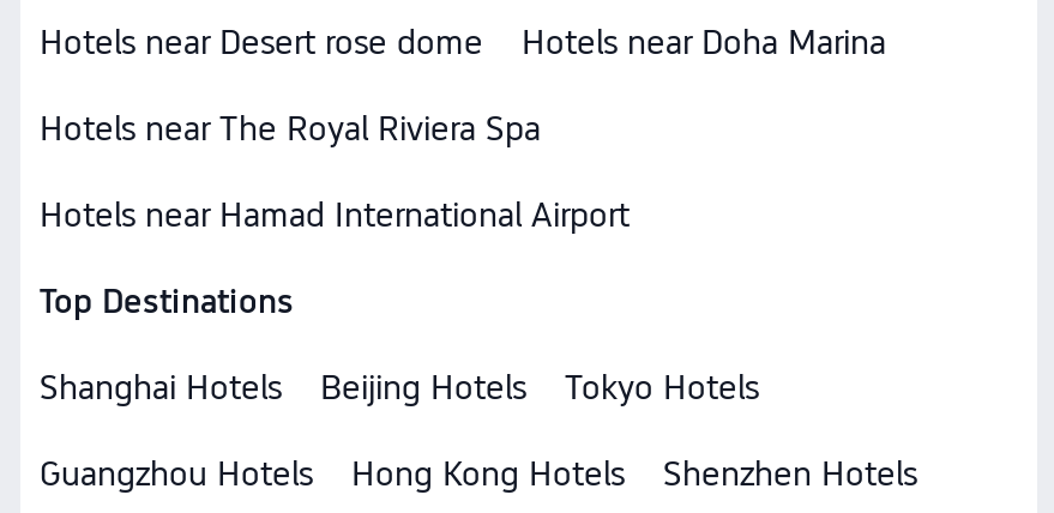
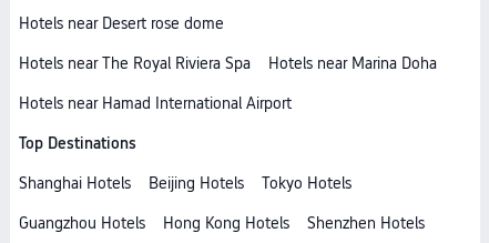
- Hotels near Doha Marina

+ Hotels near Marina Doha
